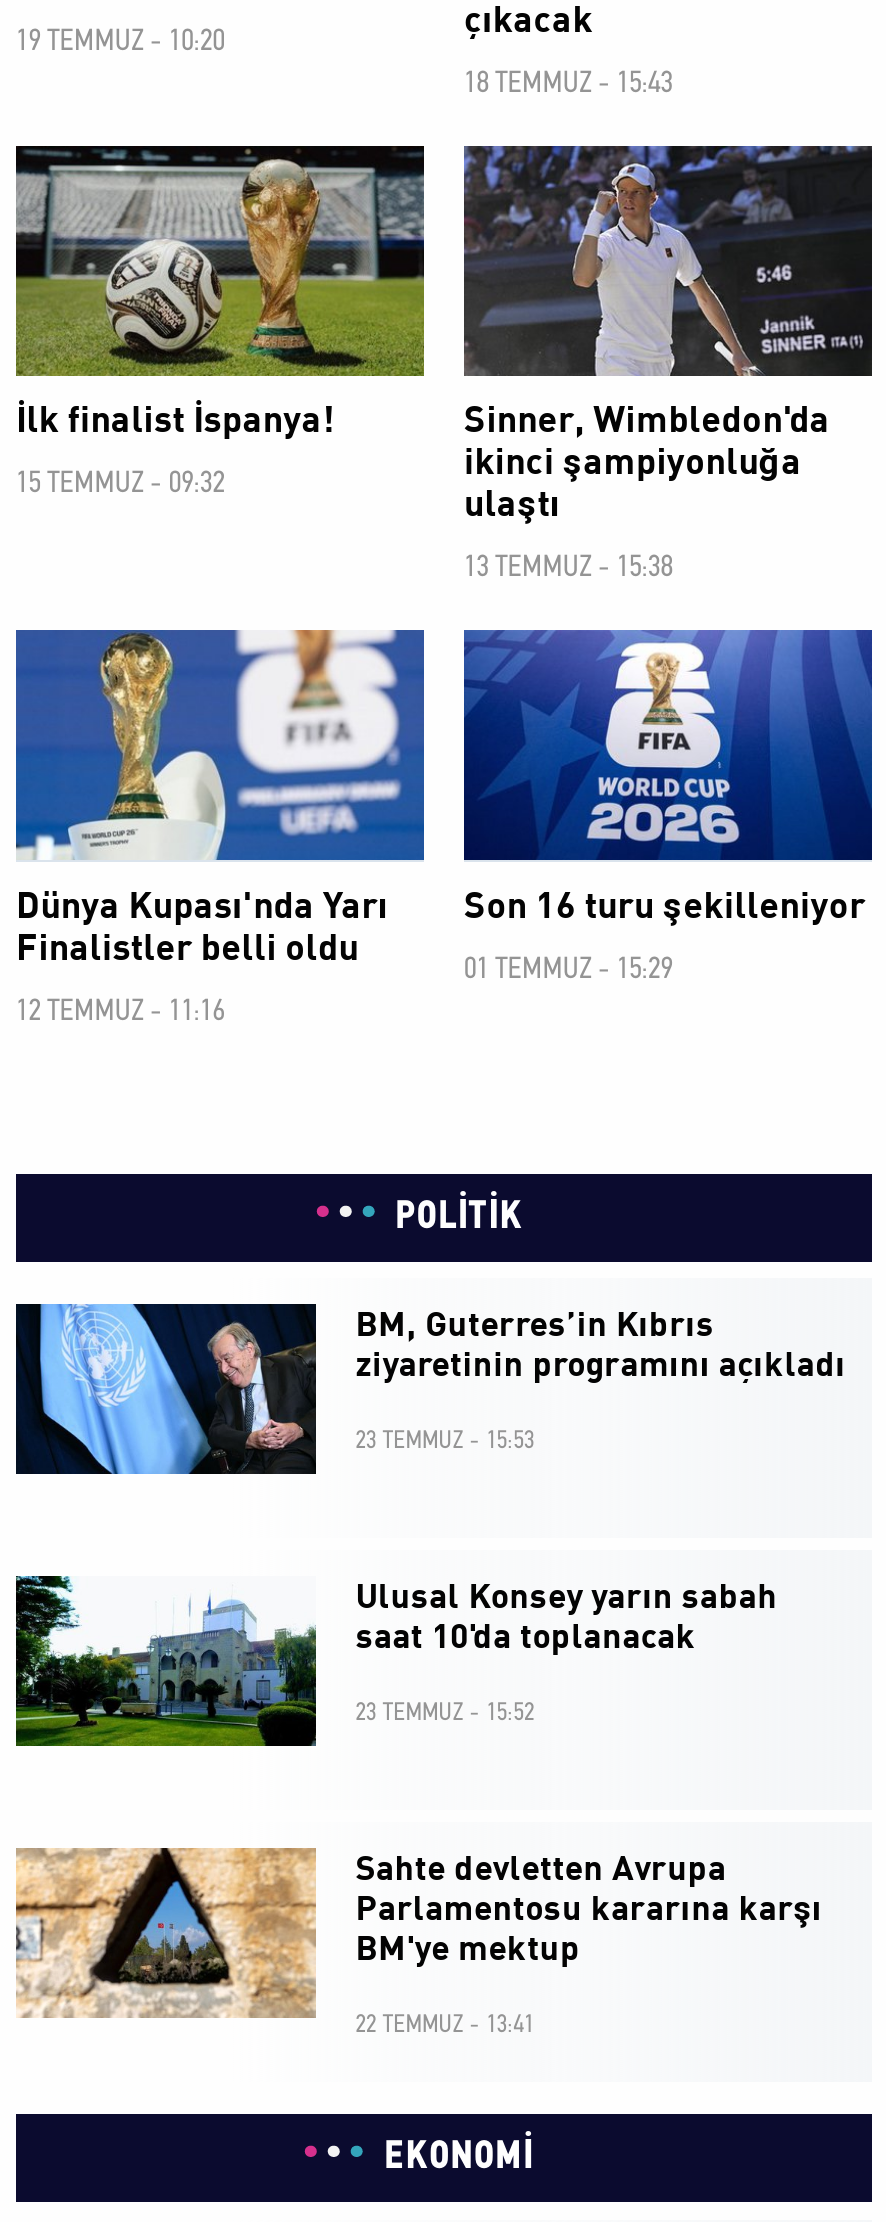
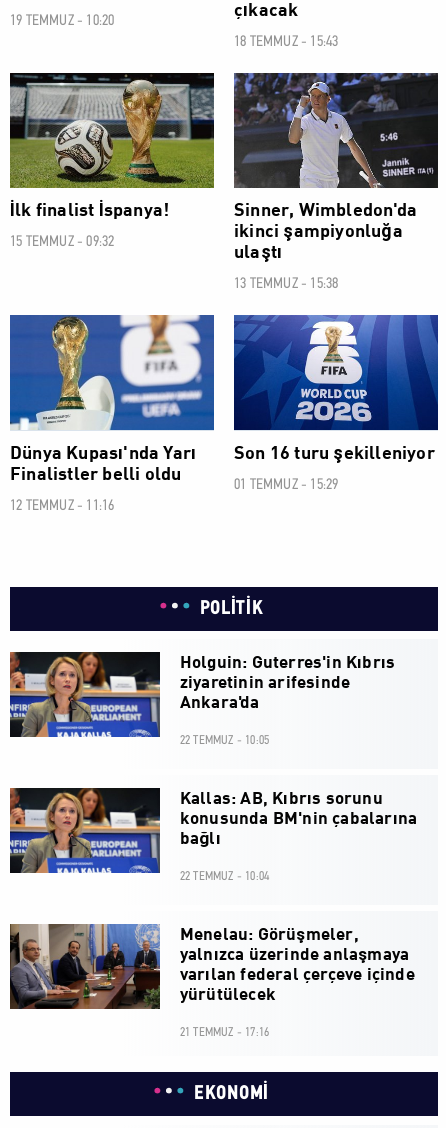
- [image]
- BM, Guterres’in Kıbrıs
- ziyaretinin programını açıkladı
+ [image]
+ Holguin: Guterres'in Kıbrıs
+ ziyaretinin arifesinde
+ Ankara'da

- 23 TEMMUZ - 15:53
+ 22 TEMMUZ - 10:05

- [image]
- Ulusal Konsey yarın sabah
- saat 10'da toplanacak
+ [image]
+ Kallas: AB, Kıbrıs sorunu
+ konusunda BM'nin çabalarına
+ bağlı

- 23 TEMMUZ - 15:52
+ 22 TEMMUZ - 10:04

- [image]
- Sahte devletten Avrupa
- Parlamentosu kararına karşı
- BM'ye mektup
+ [image]
+ Menelau: Görüşmeler,
+ yalnızca üzerinde anlaşmaya
+ varılan federal çerçeve içinde
+ yürütülecek

- 22 TEMMUZ - 13:41
+ 21 TEMMUZ - 17:16
